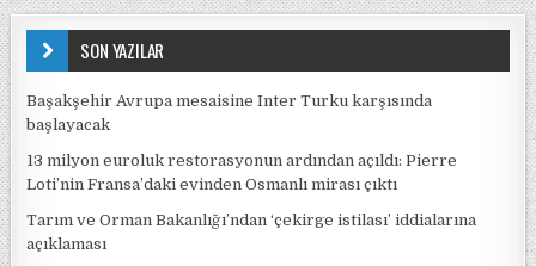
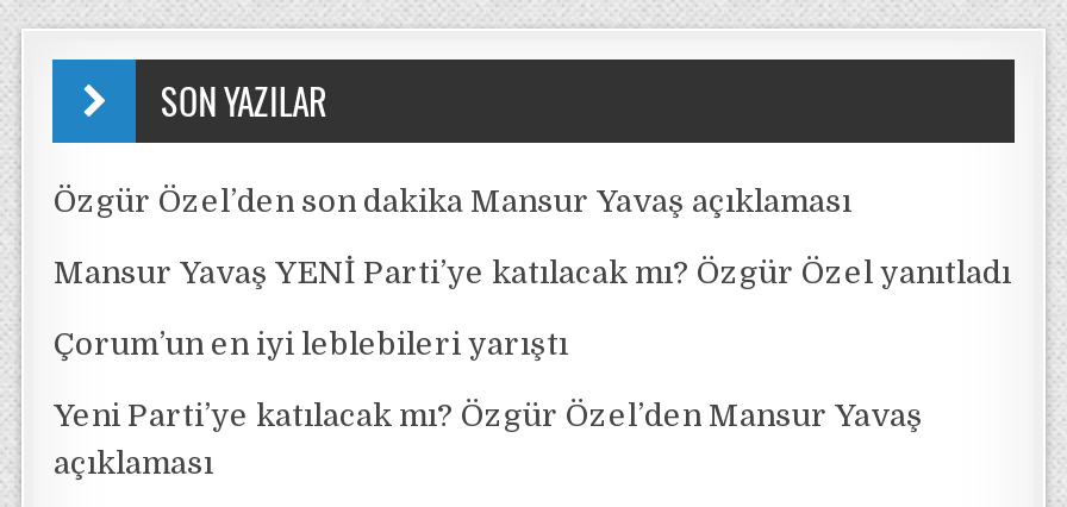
- Başakşehir Avrupa mesaisine Inter Turku karşısında
- başlayacak
- 13 milyon euroluk restorasyonun ardından açıldı: Pierre
- Loti’nin Fransa’daki evinden Osmanlı mirası çıktı
- Tarım ve Orman Bakanlığı’ndan ‘çekirge istilası’ iddialarına
+ Özgür Özel’den son dakika Mansur Yavaş açıklaması
+ Mansur Yavaş YENİ Parti’ye katılacak mı? Özgür Özel yanıtladı
+ Çorum’un en iyi leblebileri yarıştı
+ Yeni Parti’ye katılacak mı? Özgür Özel’den Mansur Yavaş
